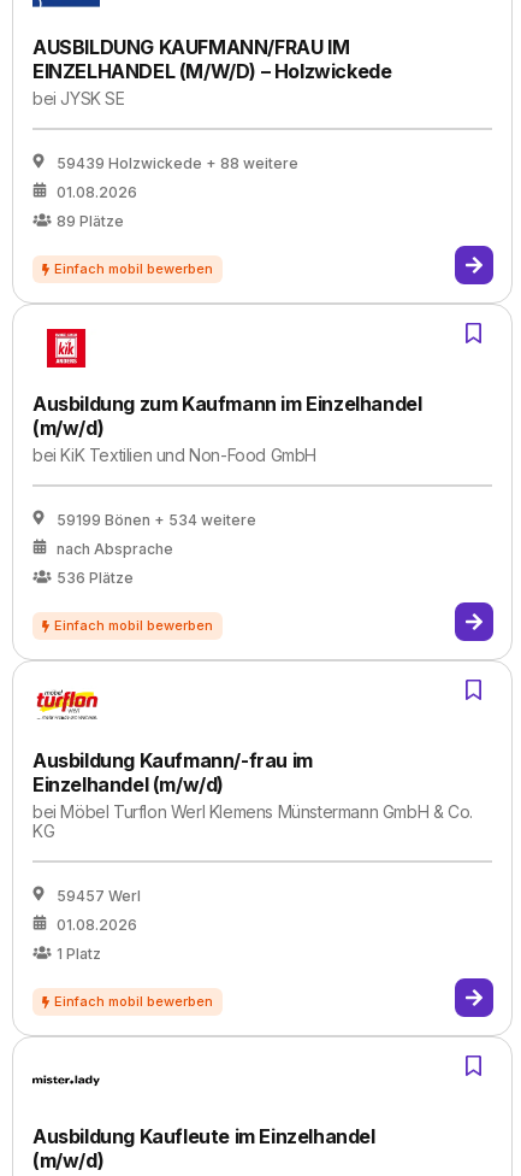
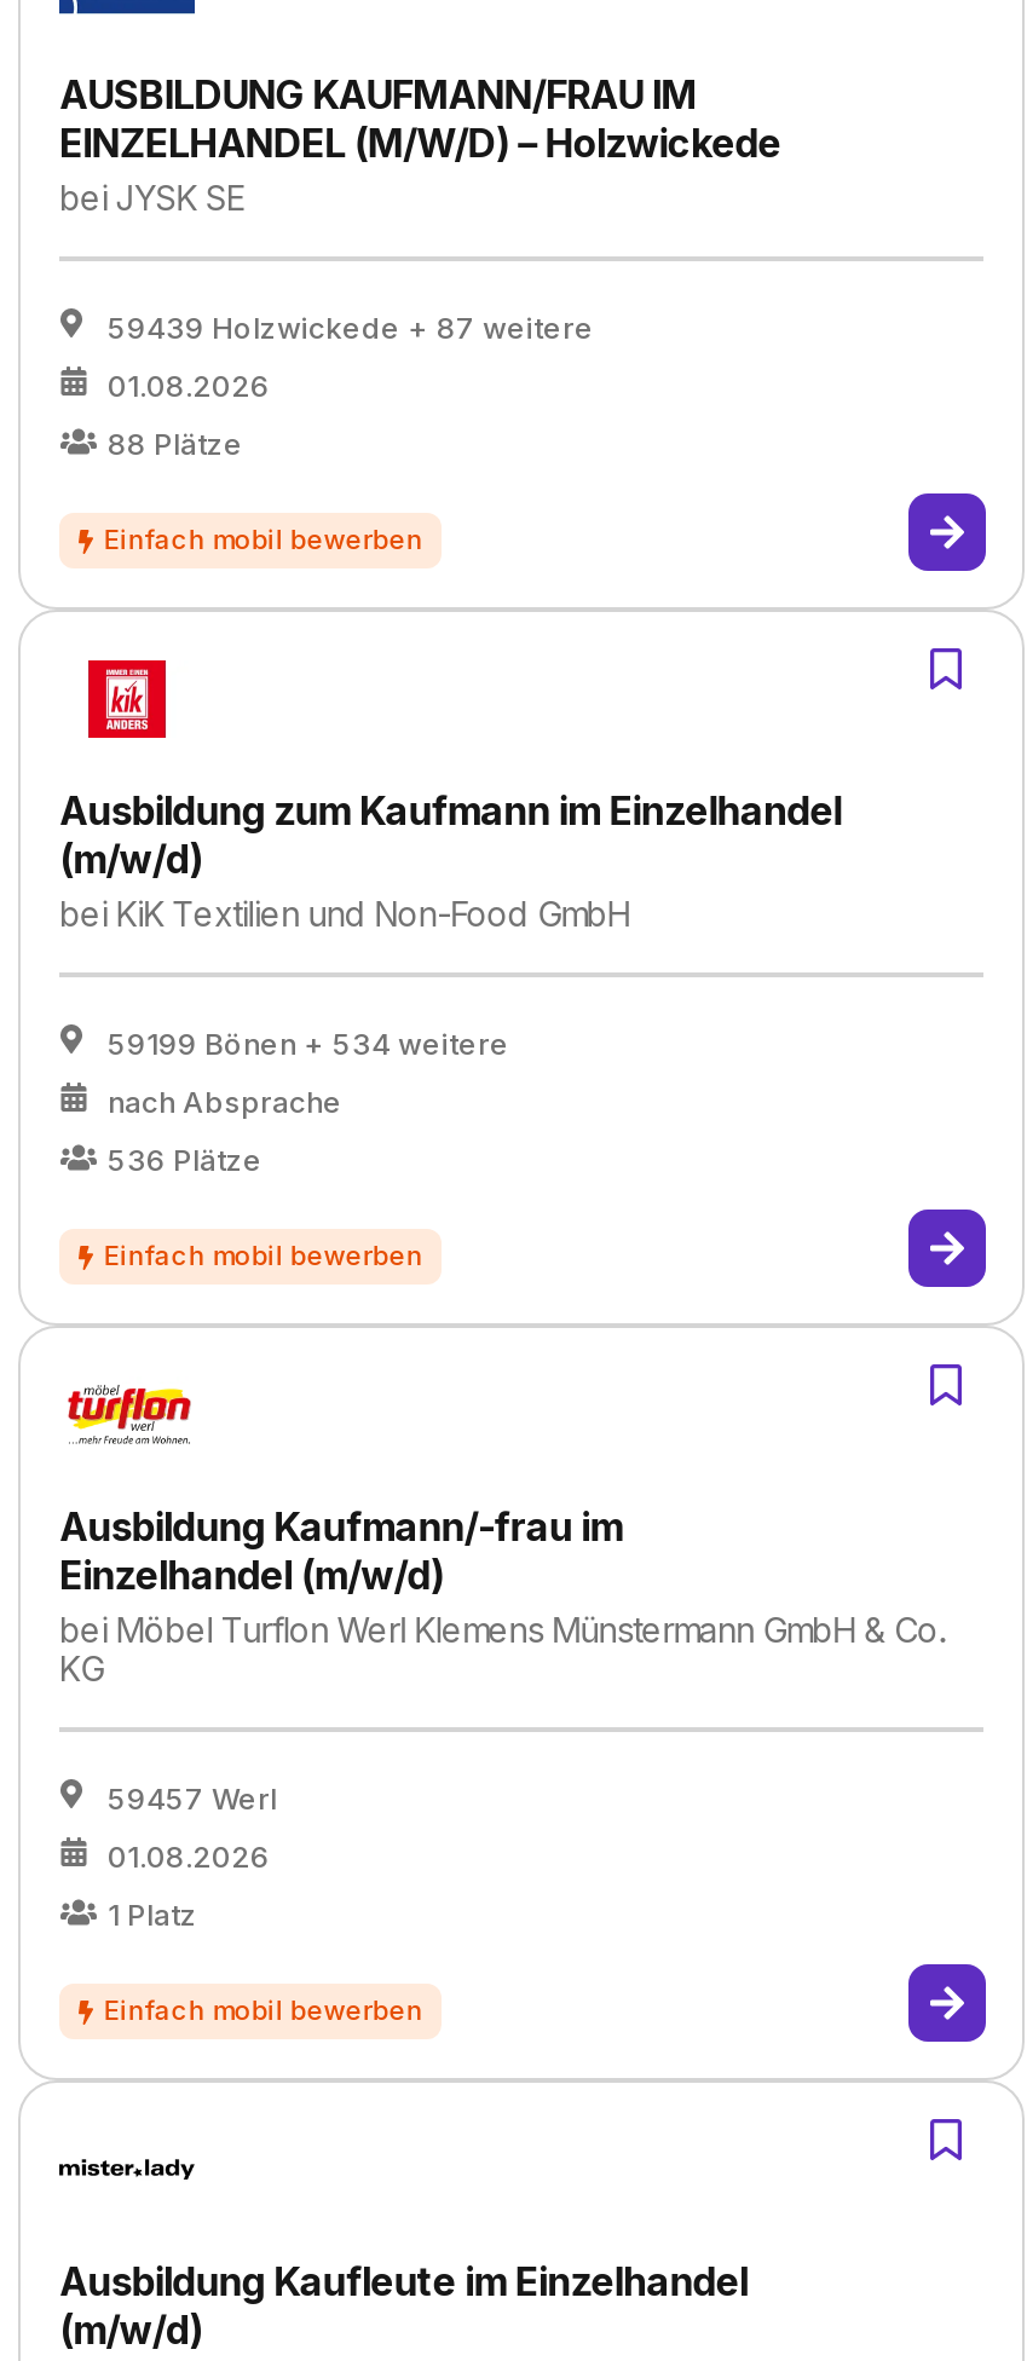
- 59439 Holzwickede + 88 weitere
+ 59439 Holzwickede + 87 weitere

- 89 Plätze
+ 88 Plätze
